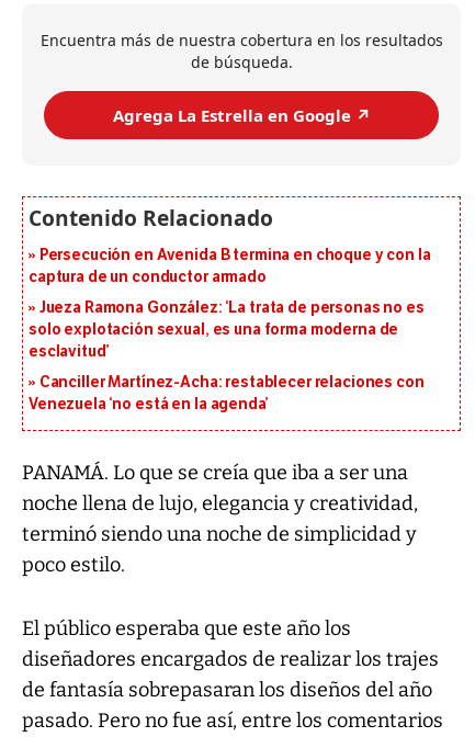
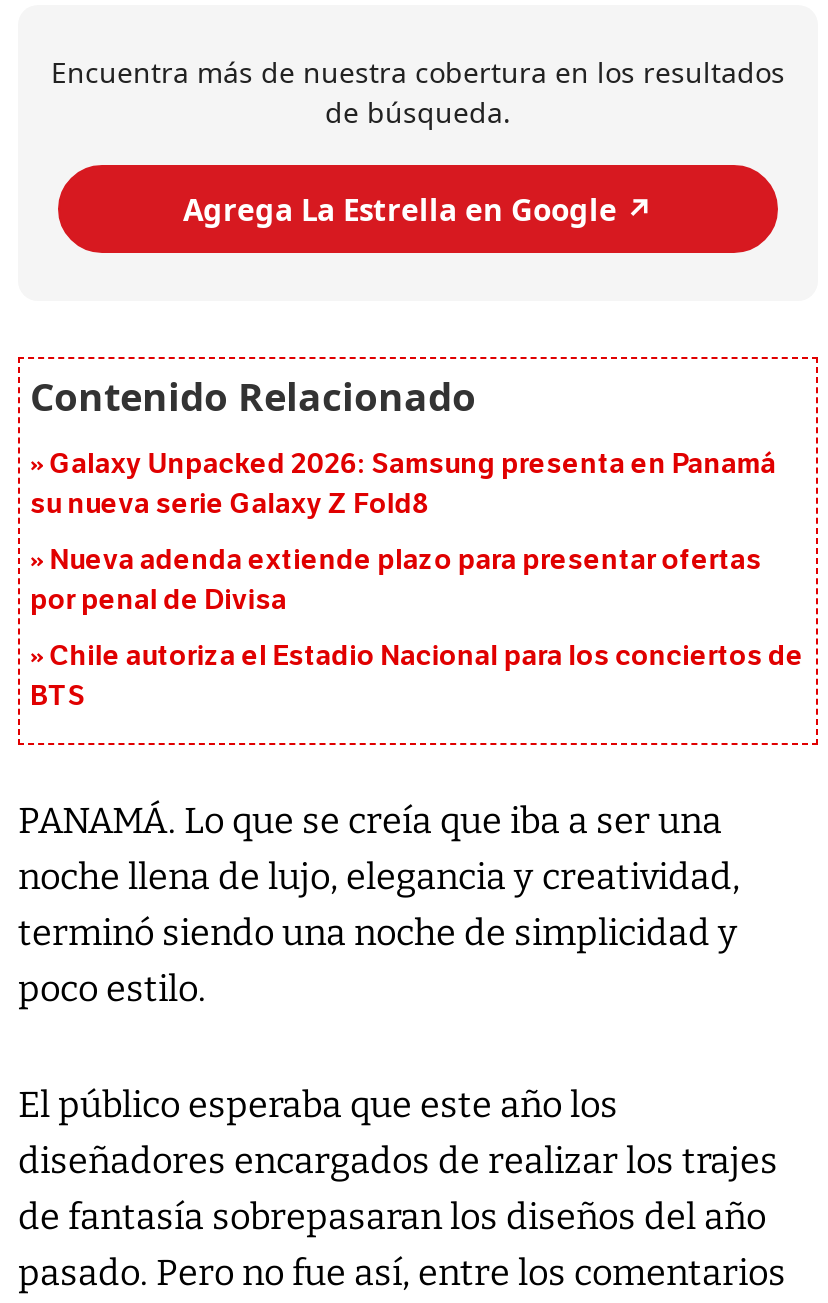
- Persecución en Avenida B termina en choque y con la
- captura de un conductor armado
+ Galaxy Unpacked 2026: Samsung presenta en Panamá
+ su nueva serie Galaxy Z Fold8

- Jueza Ramona González: ‘La trata de personas no es
- solo explotación sexual, es una forma moderna de
- esclavitud’
+ Nueva adenda extiende plazo para presentar ofertas
+ por penal de Divisa

- Canciller Martínez-Acha: restablecer relaciones con
- Venezuela ‘no está en la agenda’
+ Chile autoriza el Estadio Nacional para los conciertos de
+ BTS
